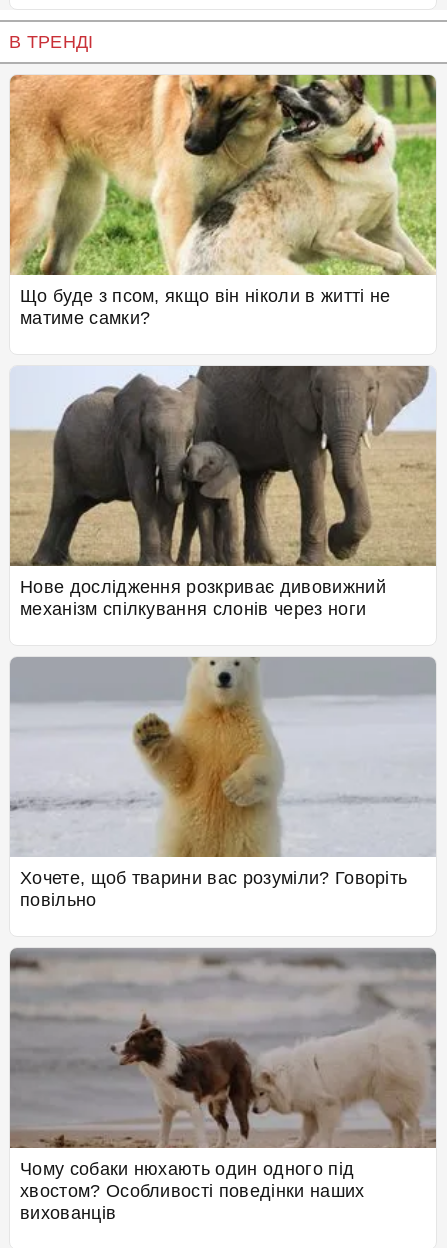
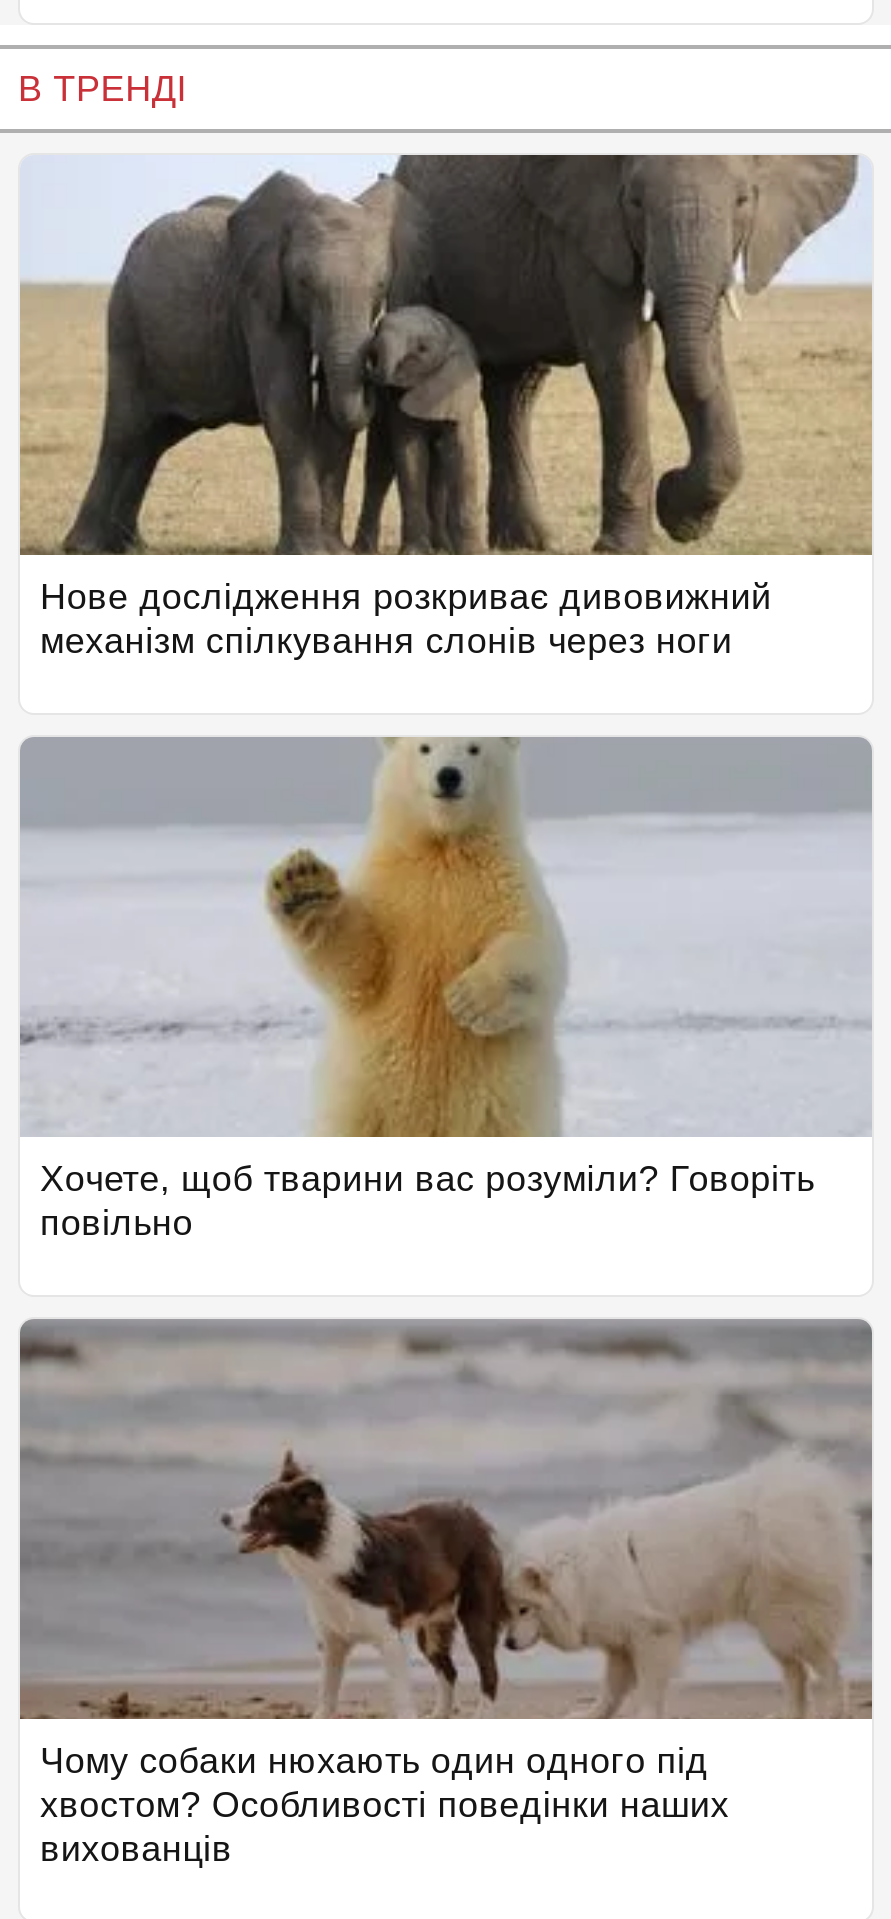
- [image]
- Що буде з псом, якщо він ніколи в житті не
- матиме самки?
